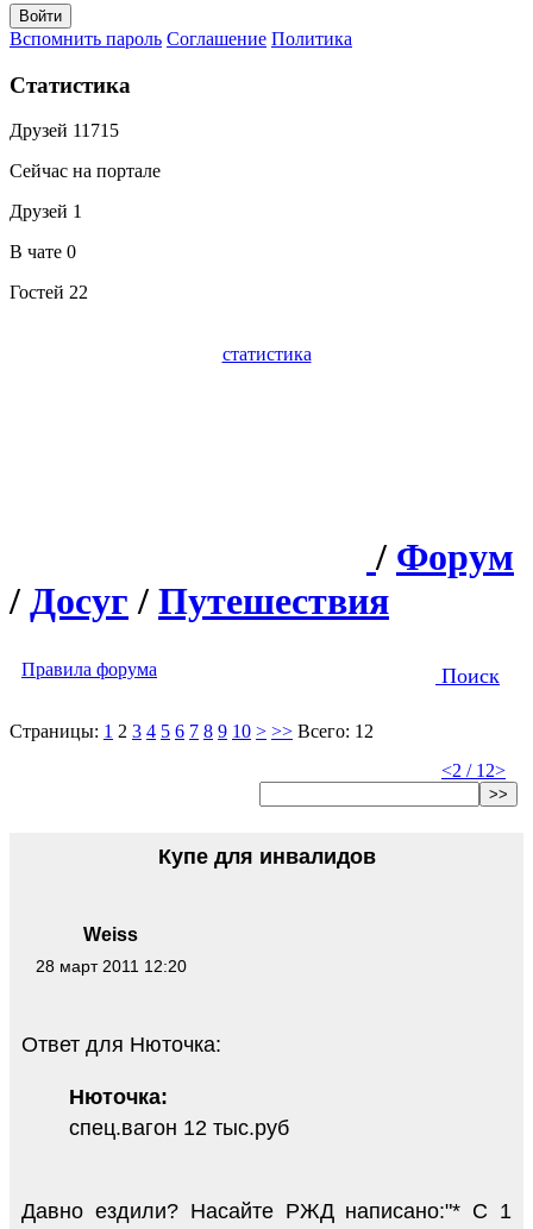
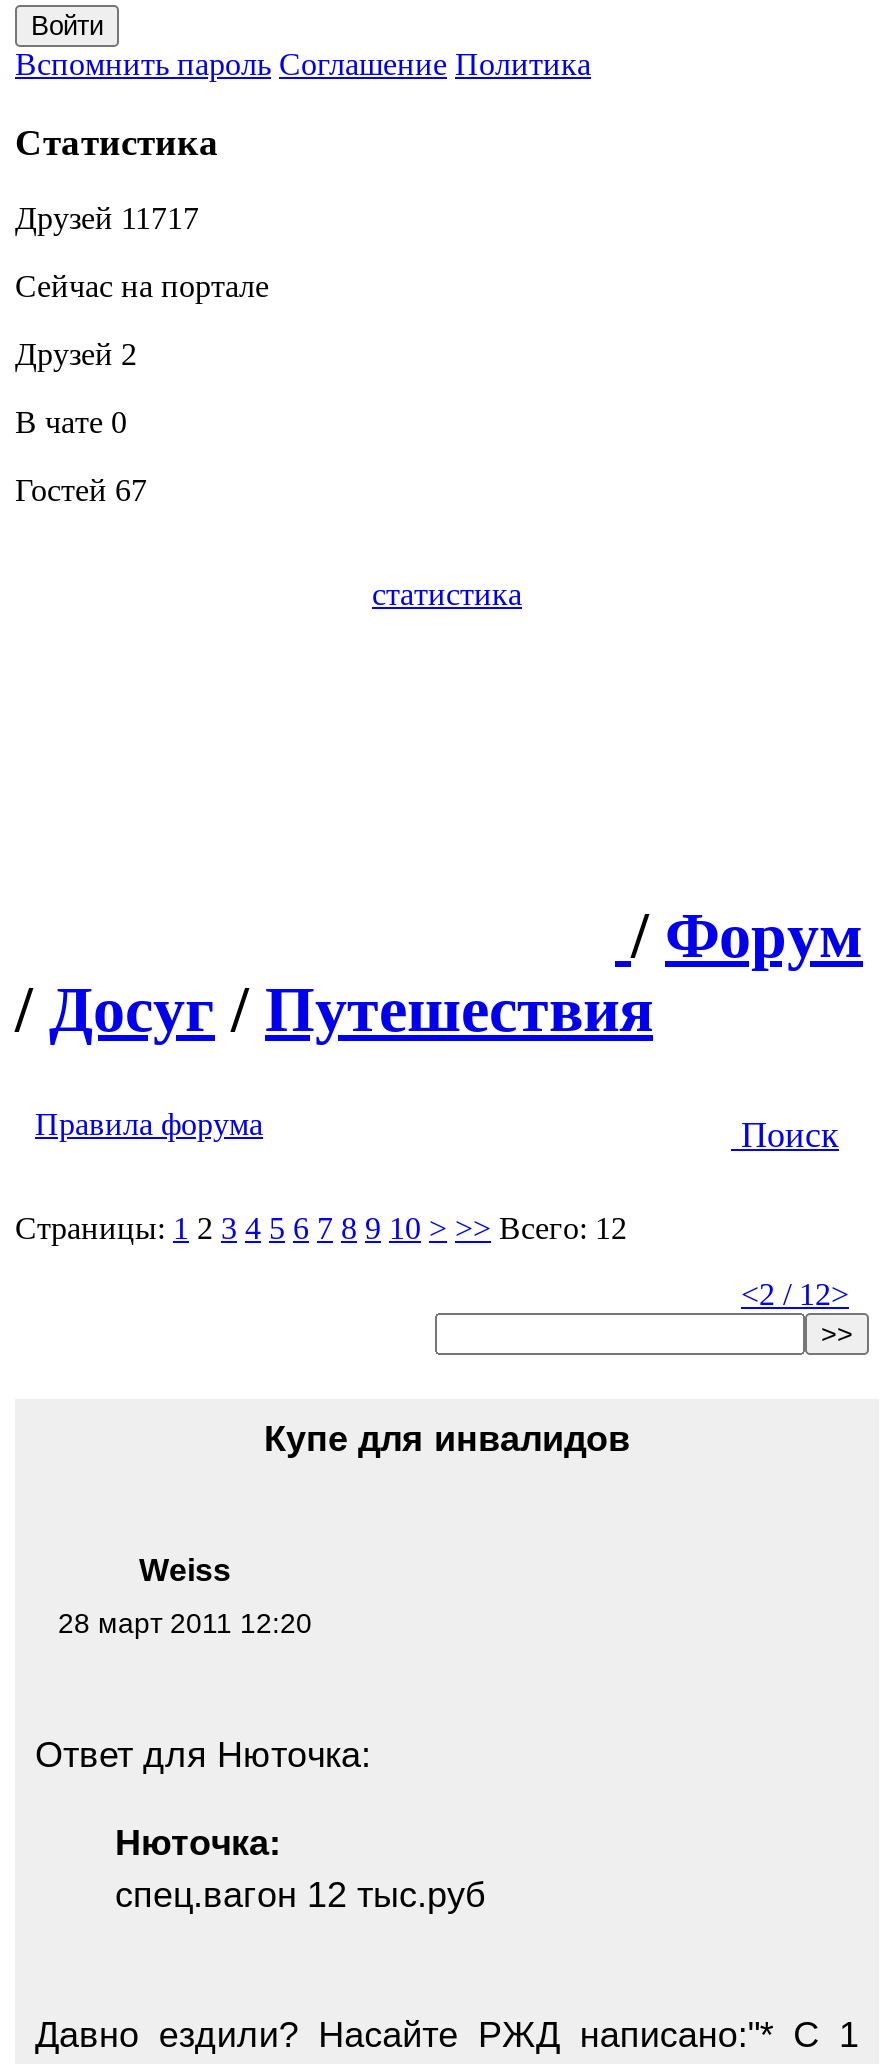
- Друзей 11715
+ Друзей 11717

- Друзей 1
+ Друзей 2

- Гостей 22
+ Гостей 67
